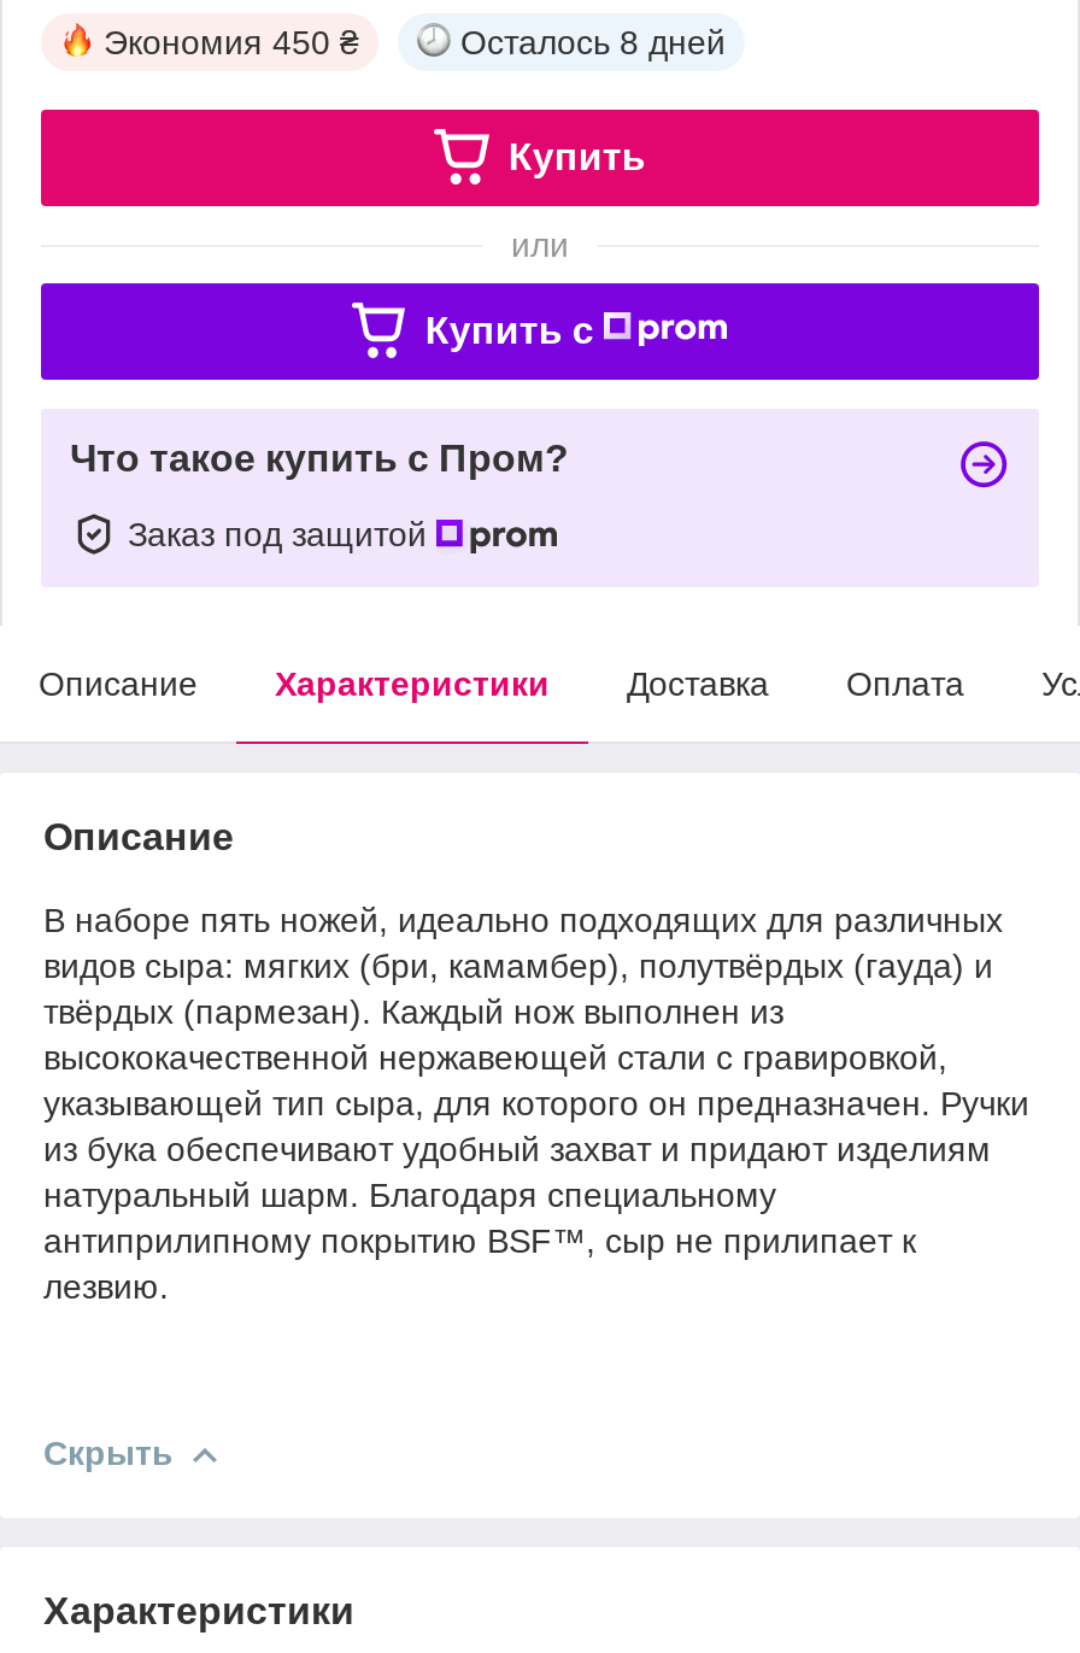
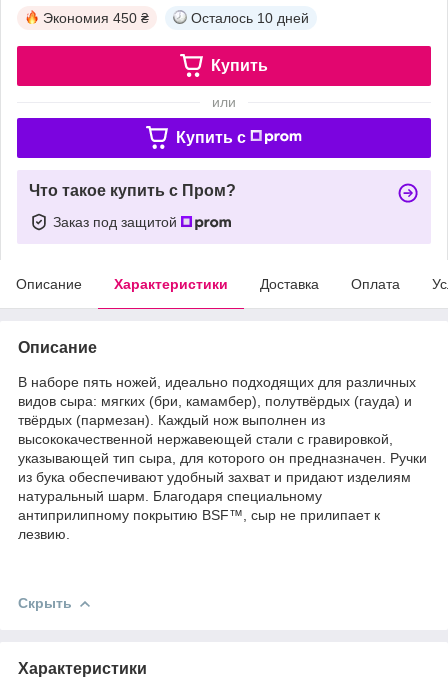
- Осталось 8 дней
+ Осталось 10 дней
